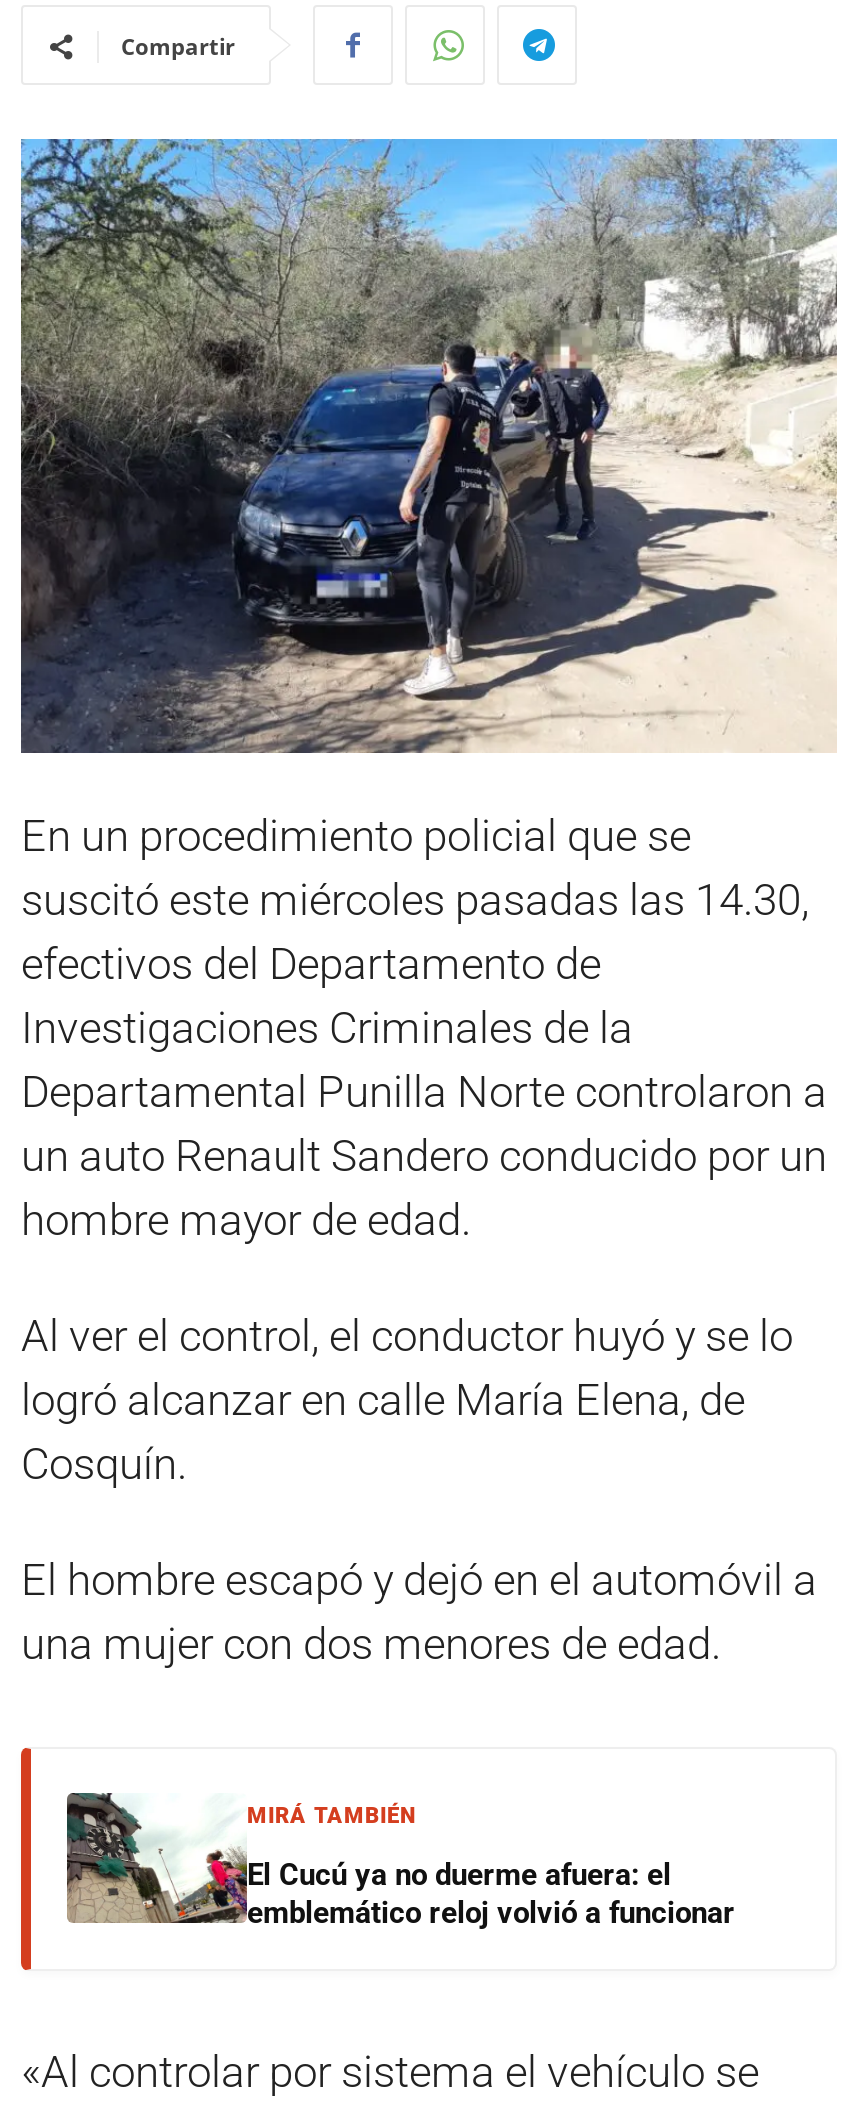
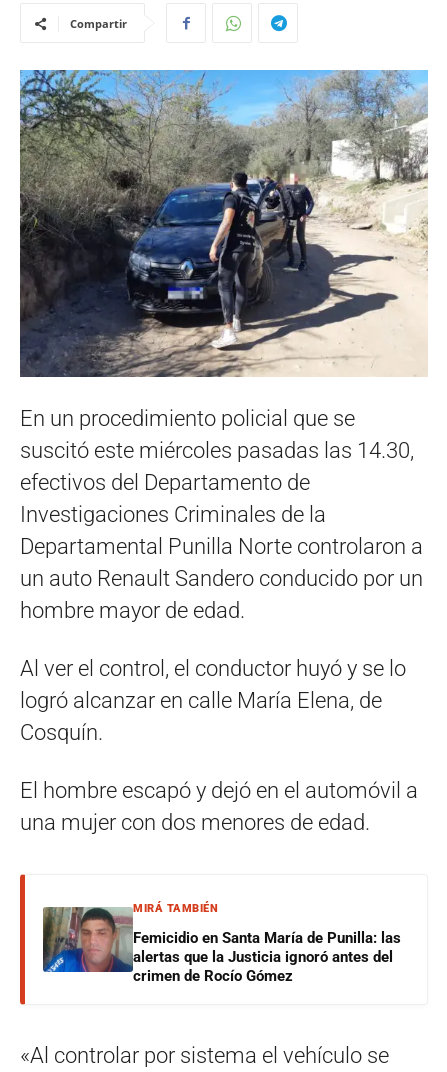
- [image]
- El Cucú ya no duerme afuera: el
- emblemático reloj volvió a funcionar
+ [image]
+ Femicidio en Santa María de Punilla: las
+ alertas que la Justicia ignoró antes del
+ crimen de Rocío Gómez
